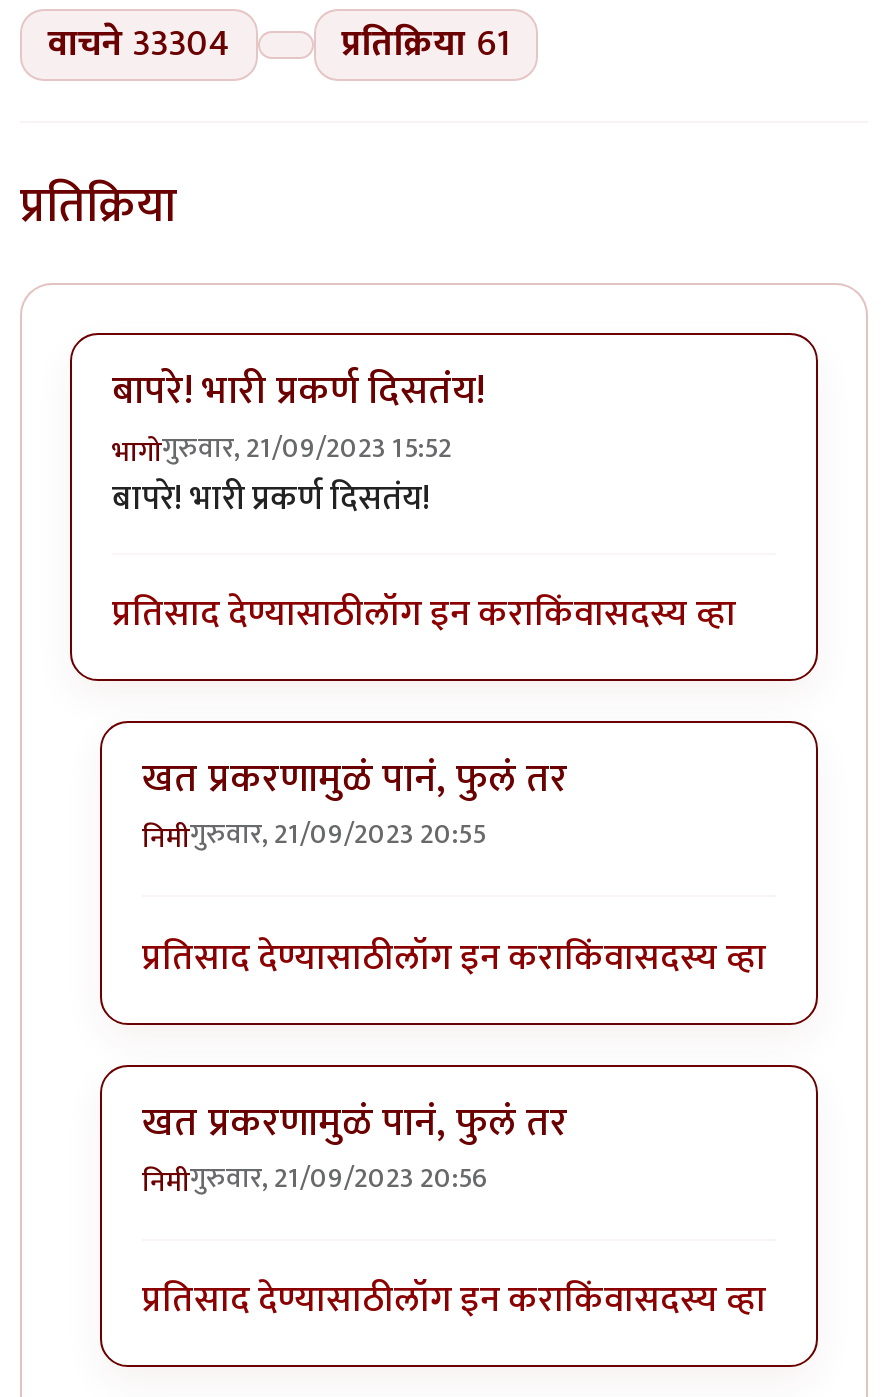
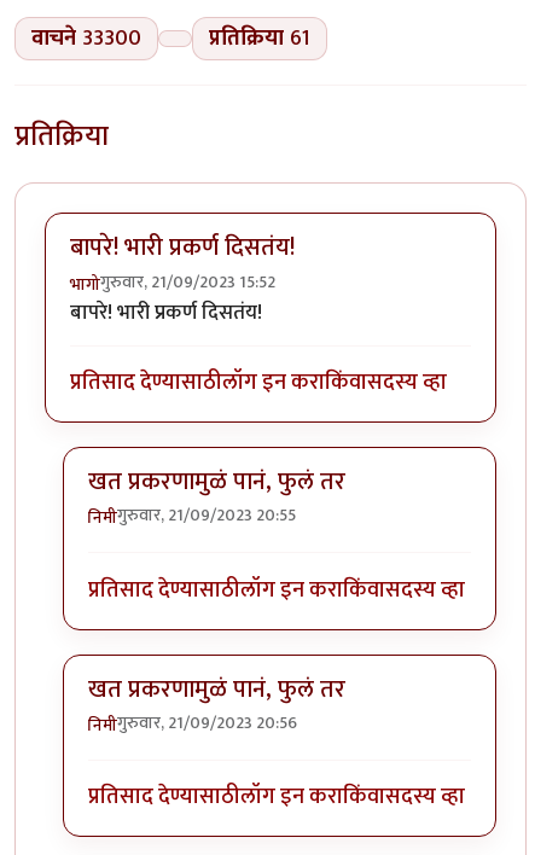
- वाचने 33304
+ वाचने 33300
